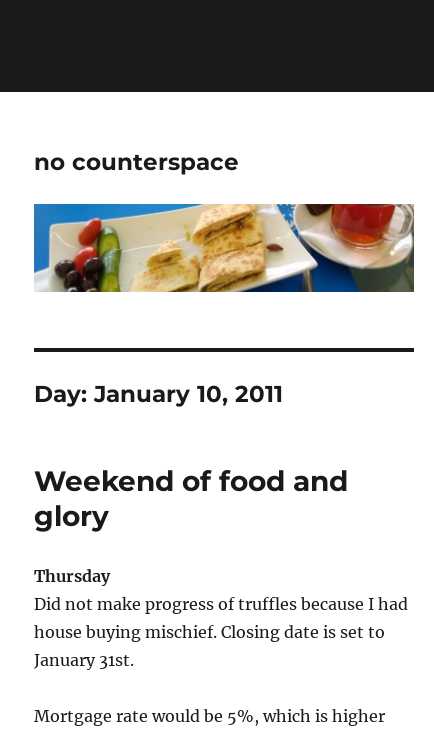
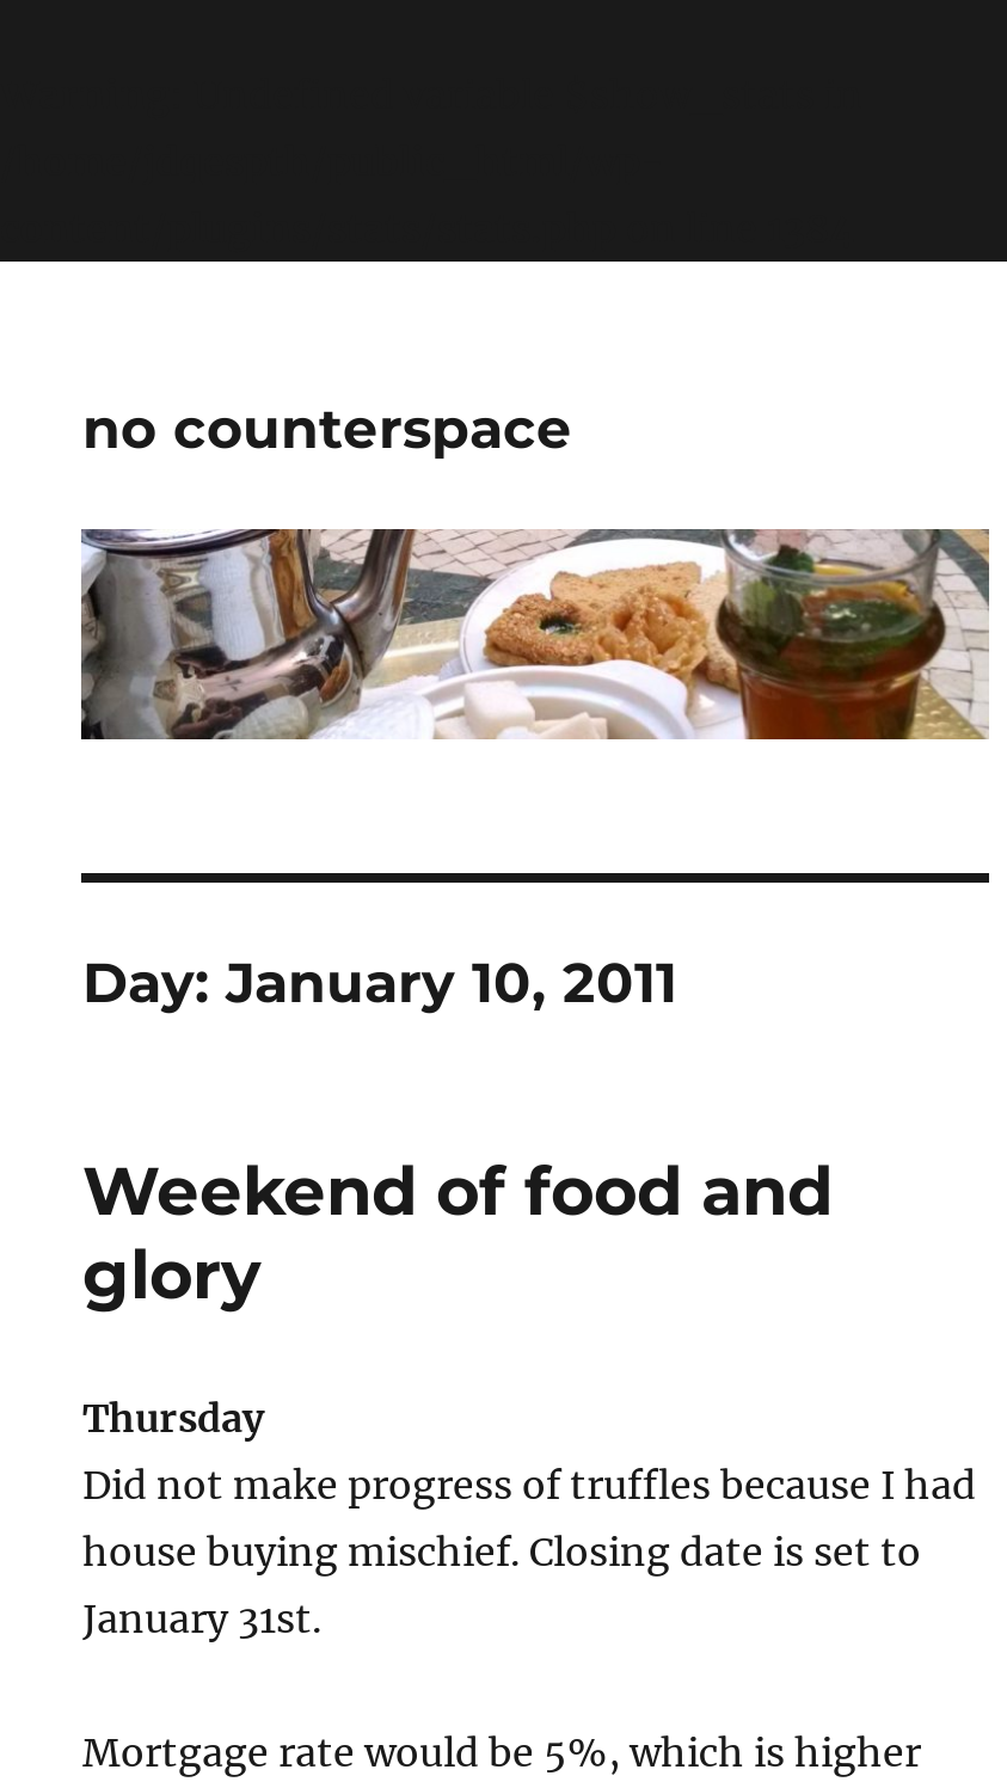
- [image]
+ [image]
